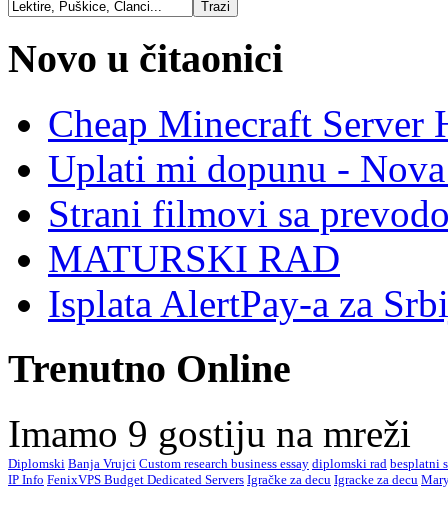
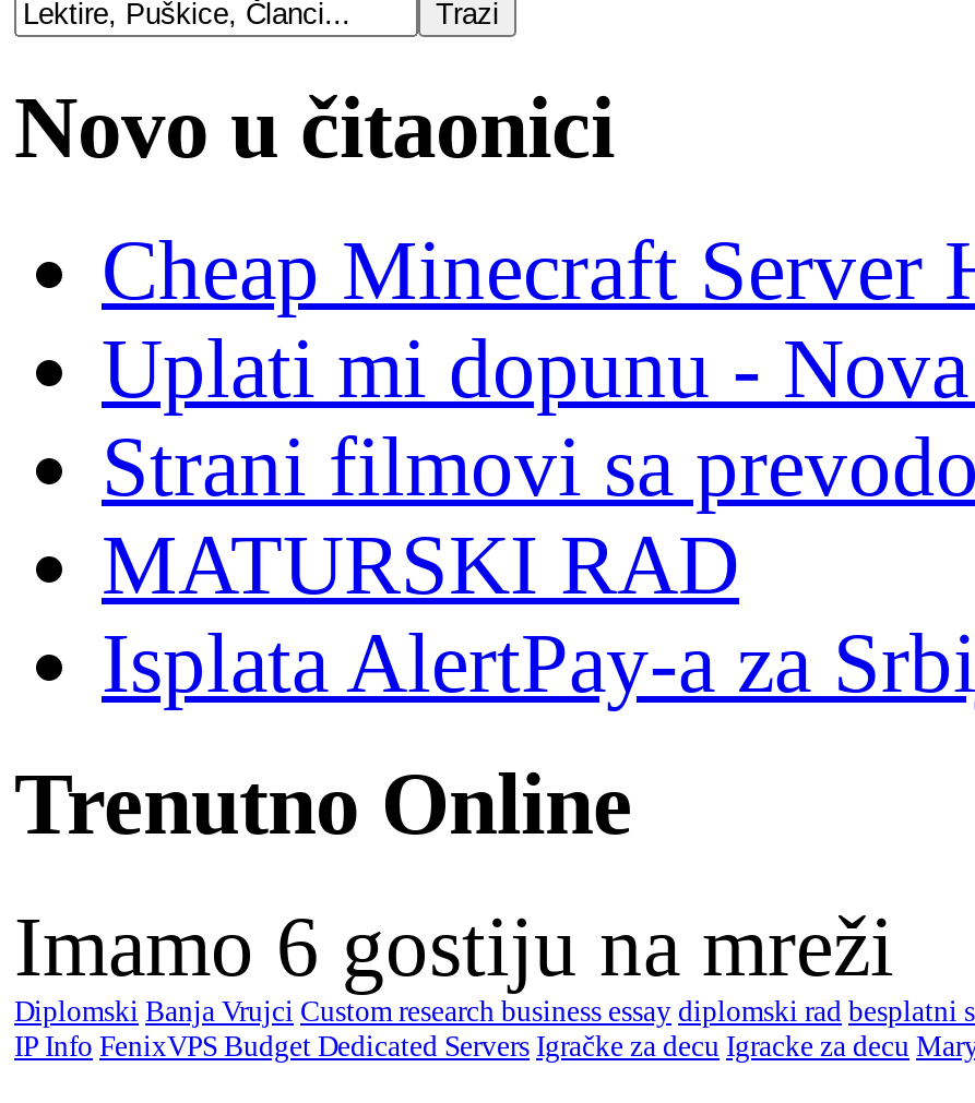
- Imamo 9 gostiju na mreži
+ Imamo 6 gostiju na mreži
